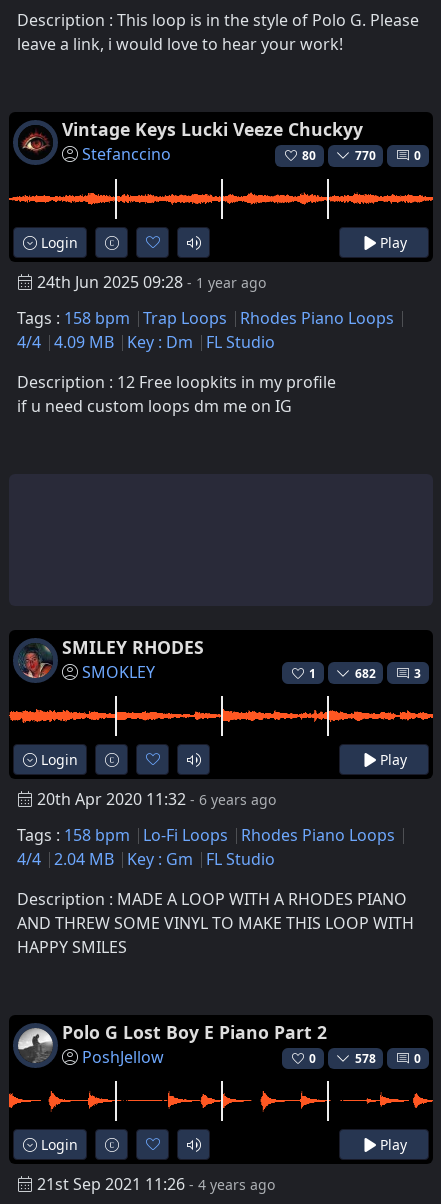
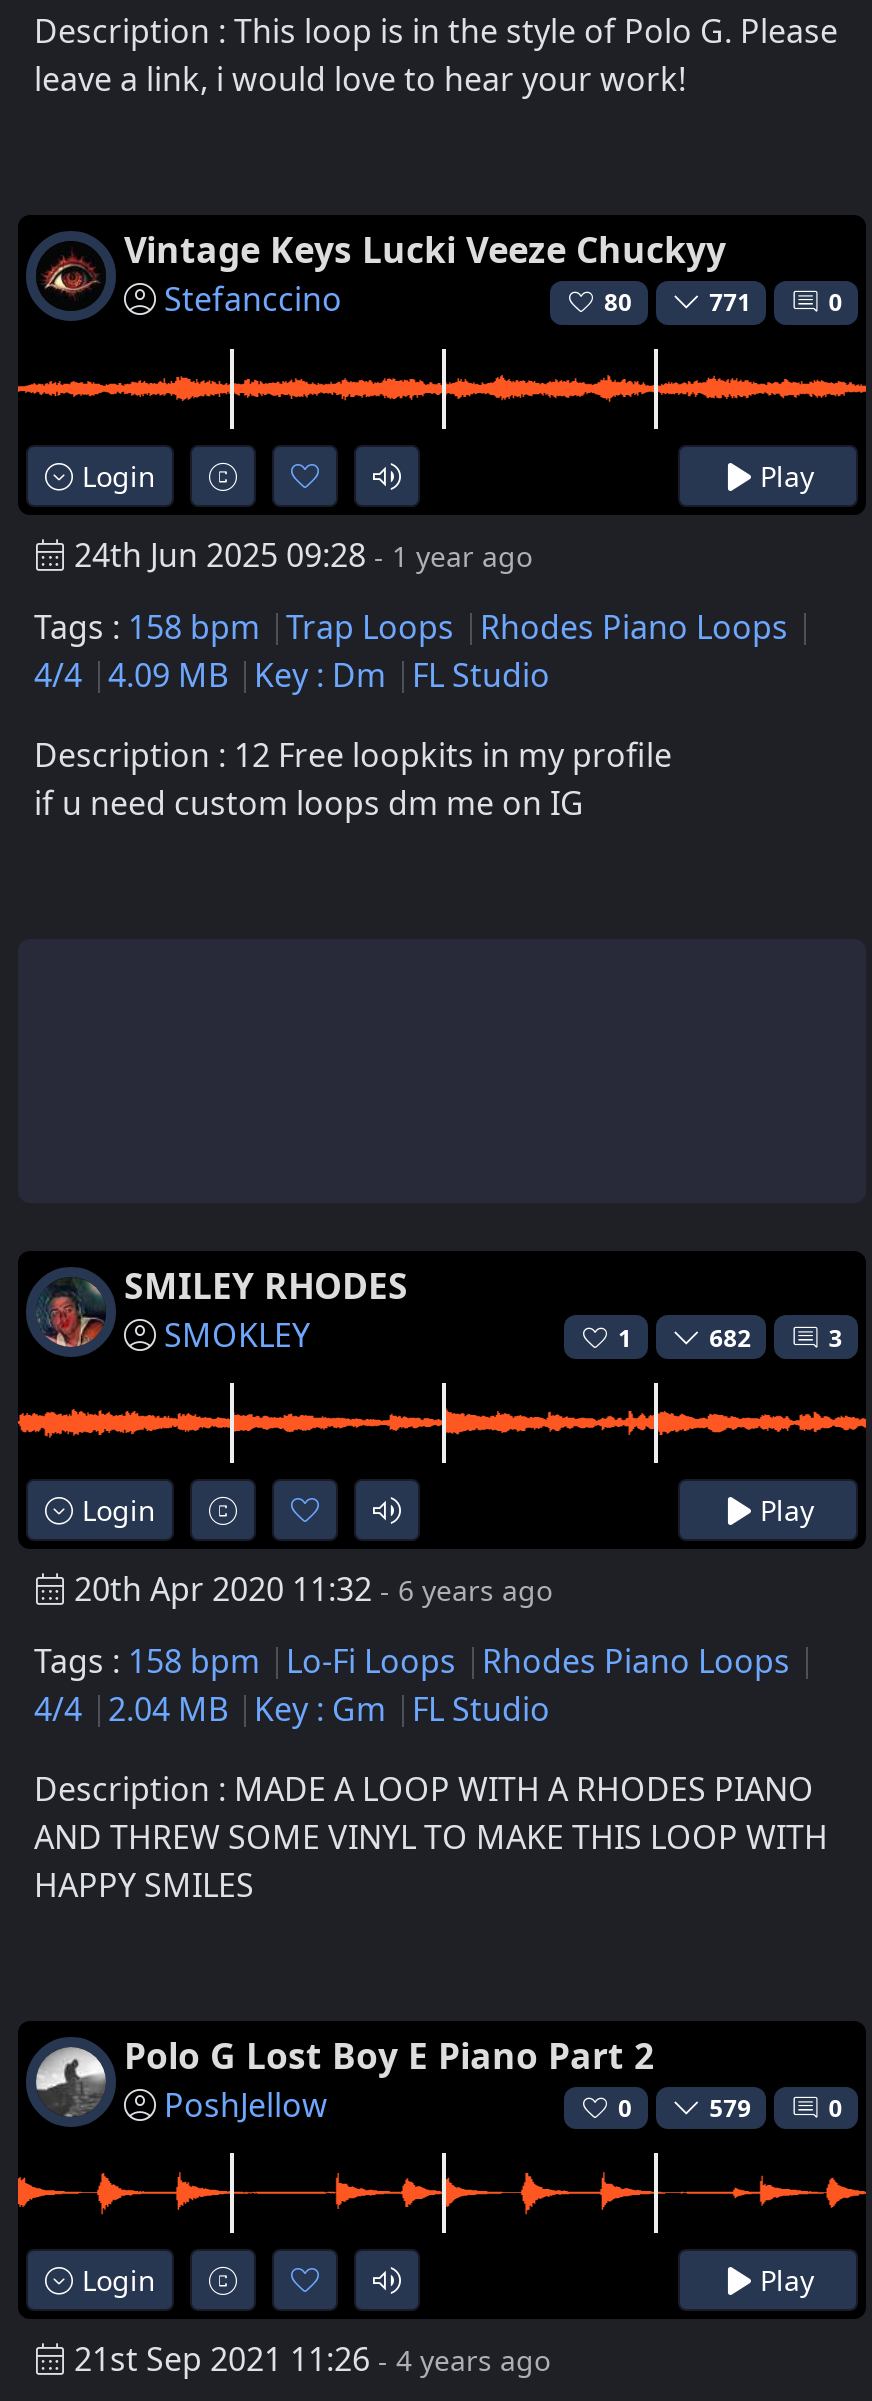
- 770
+ 771

- 578
+ 579
